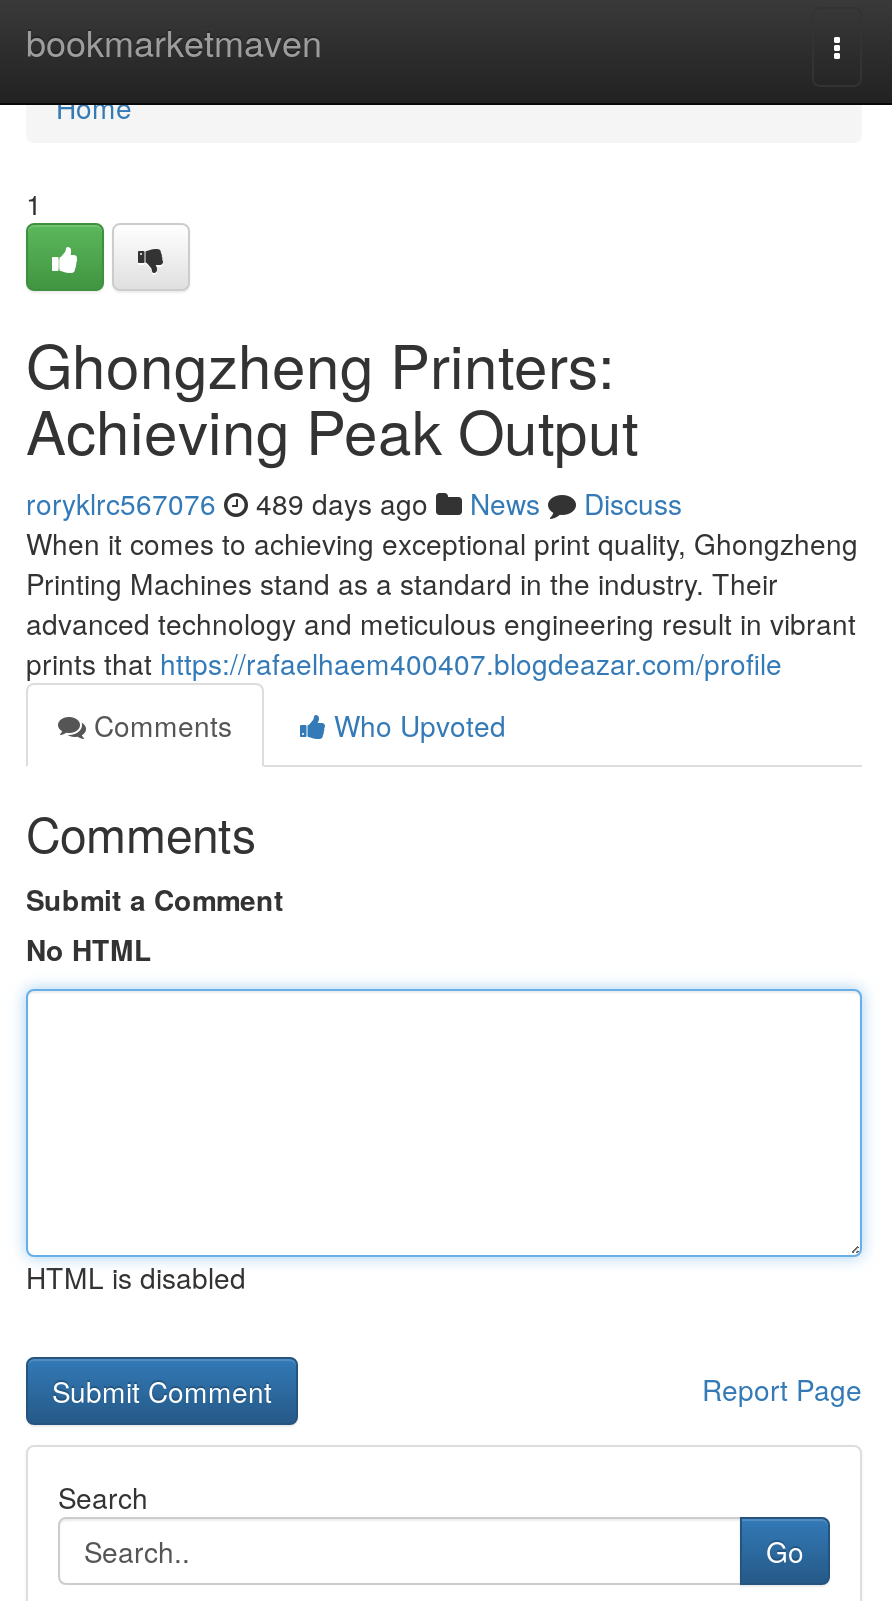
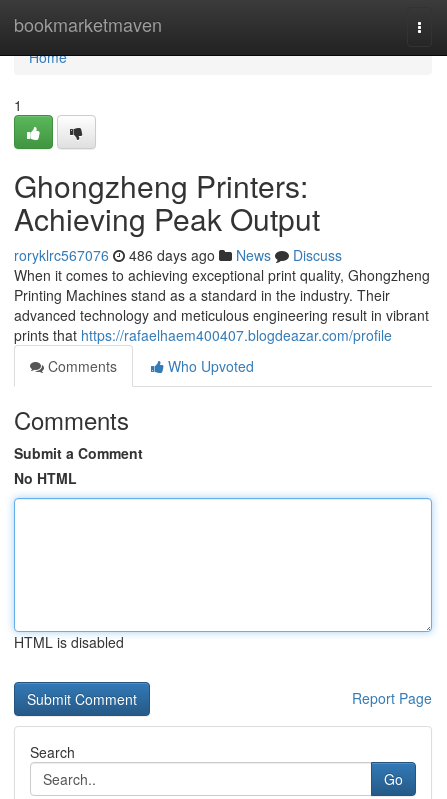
- roryklrc567076 489 days ago News Discuss
+ roryklrc567076 486 days ago News Discuss
